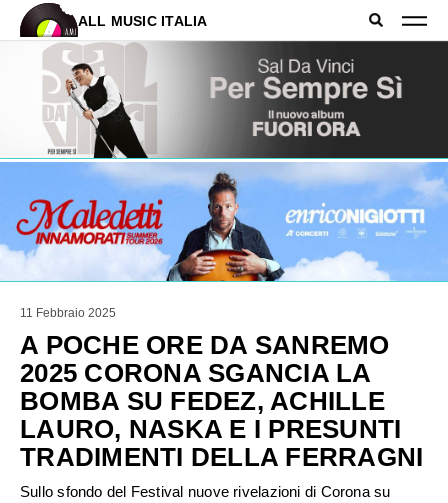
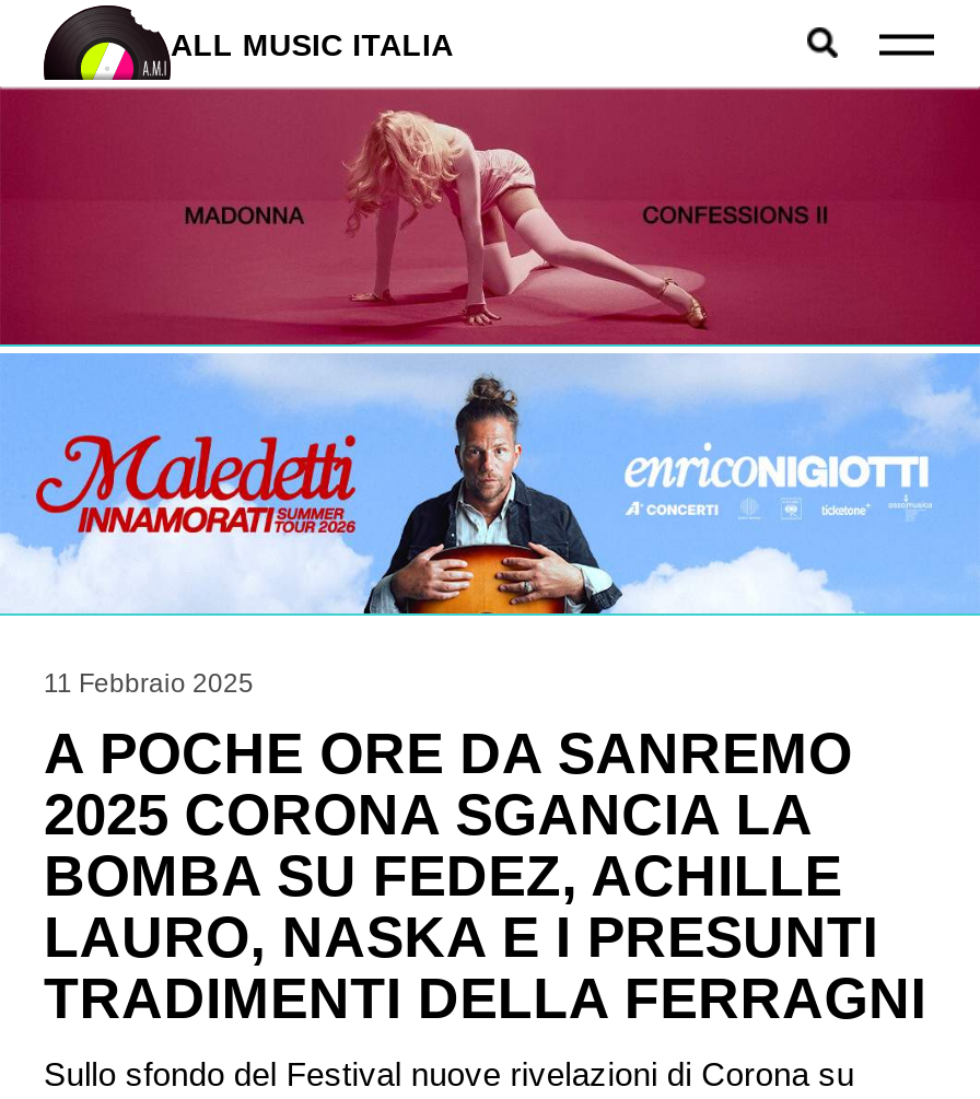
- [image]
+ [image]
